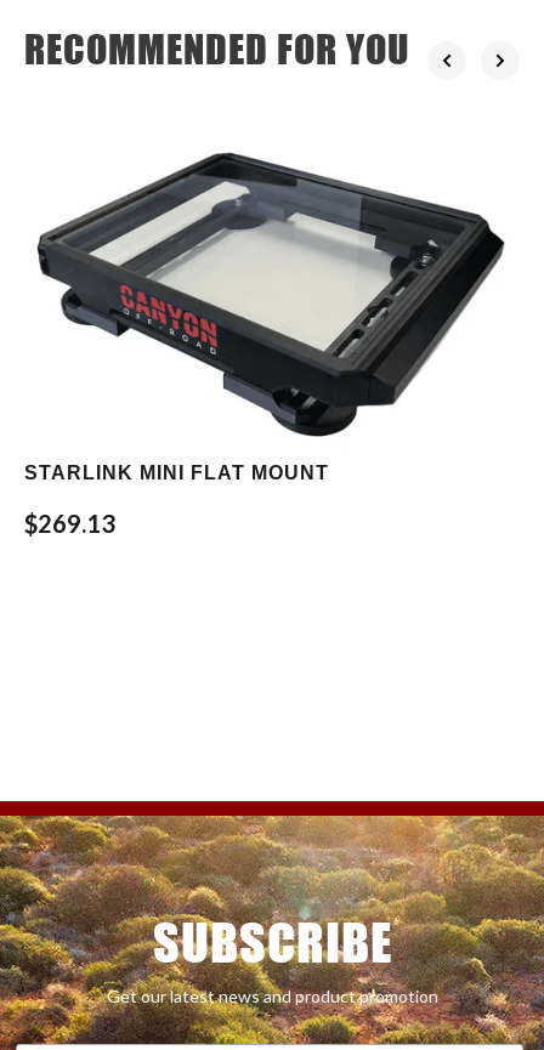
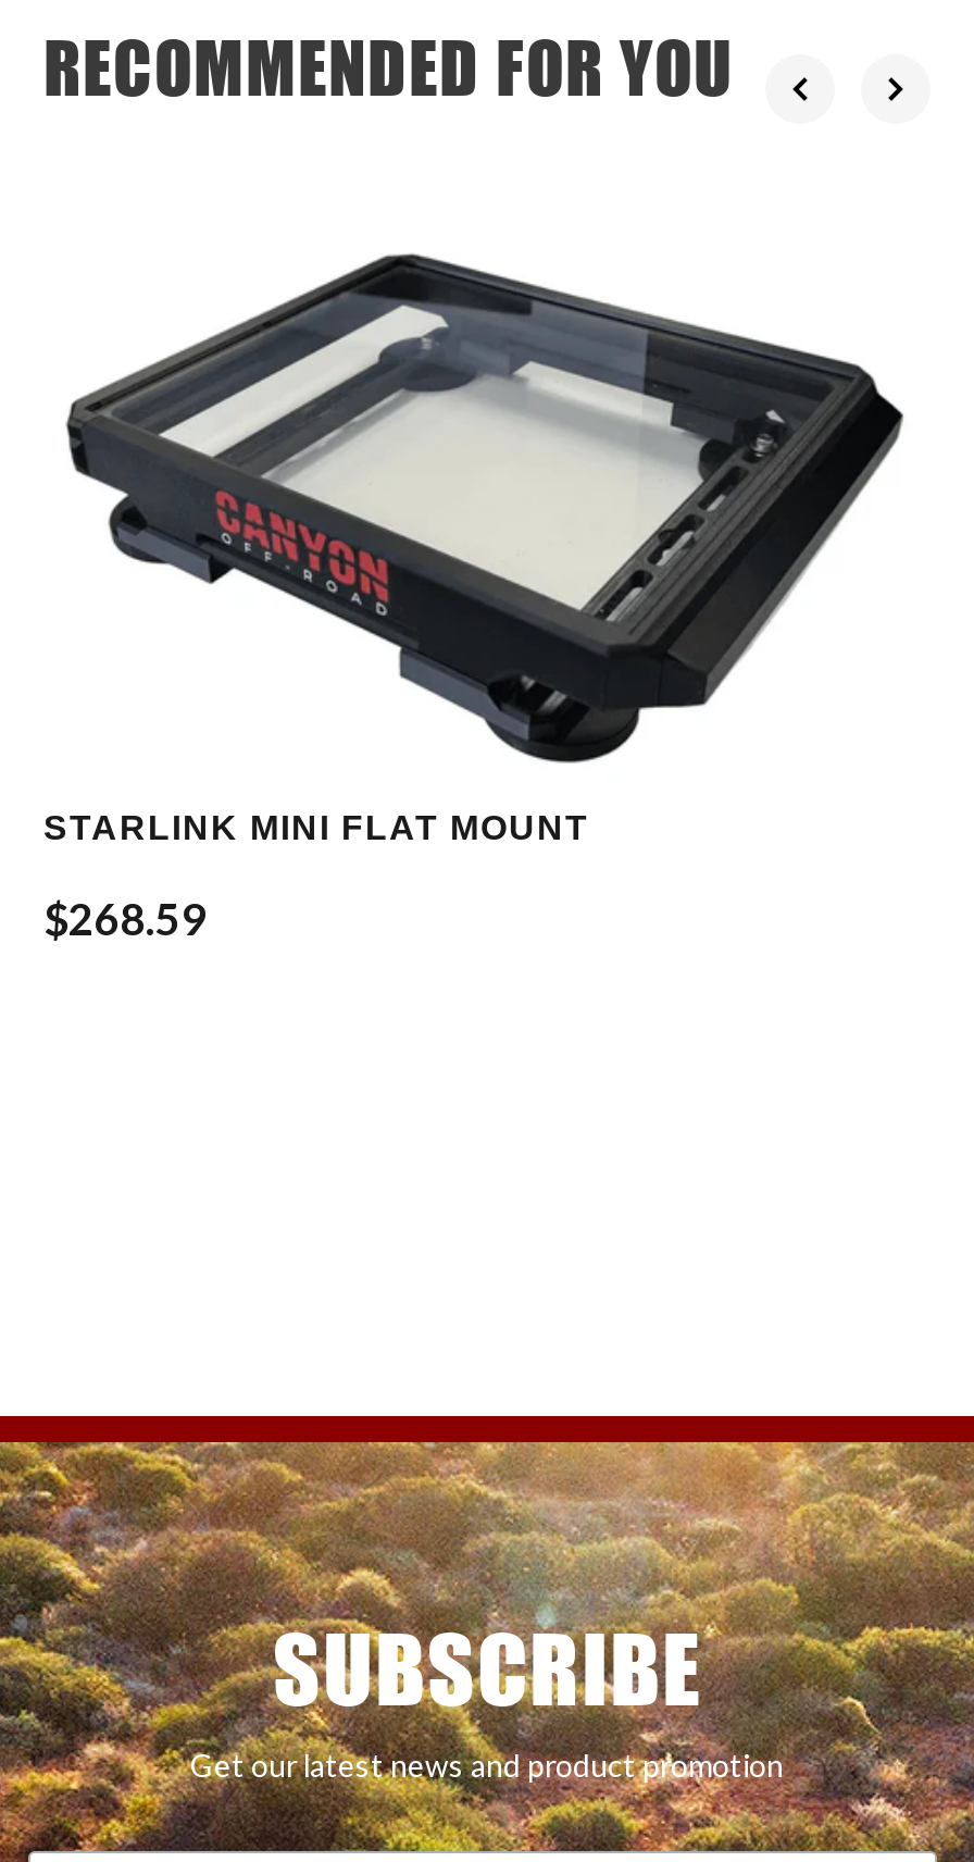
- $269.13
+ $268.59
